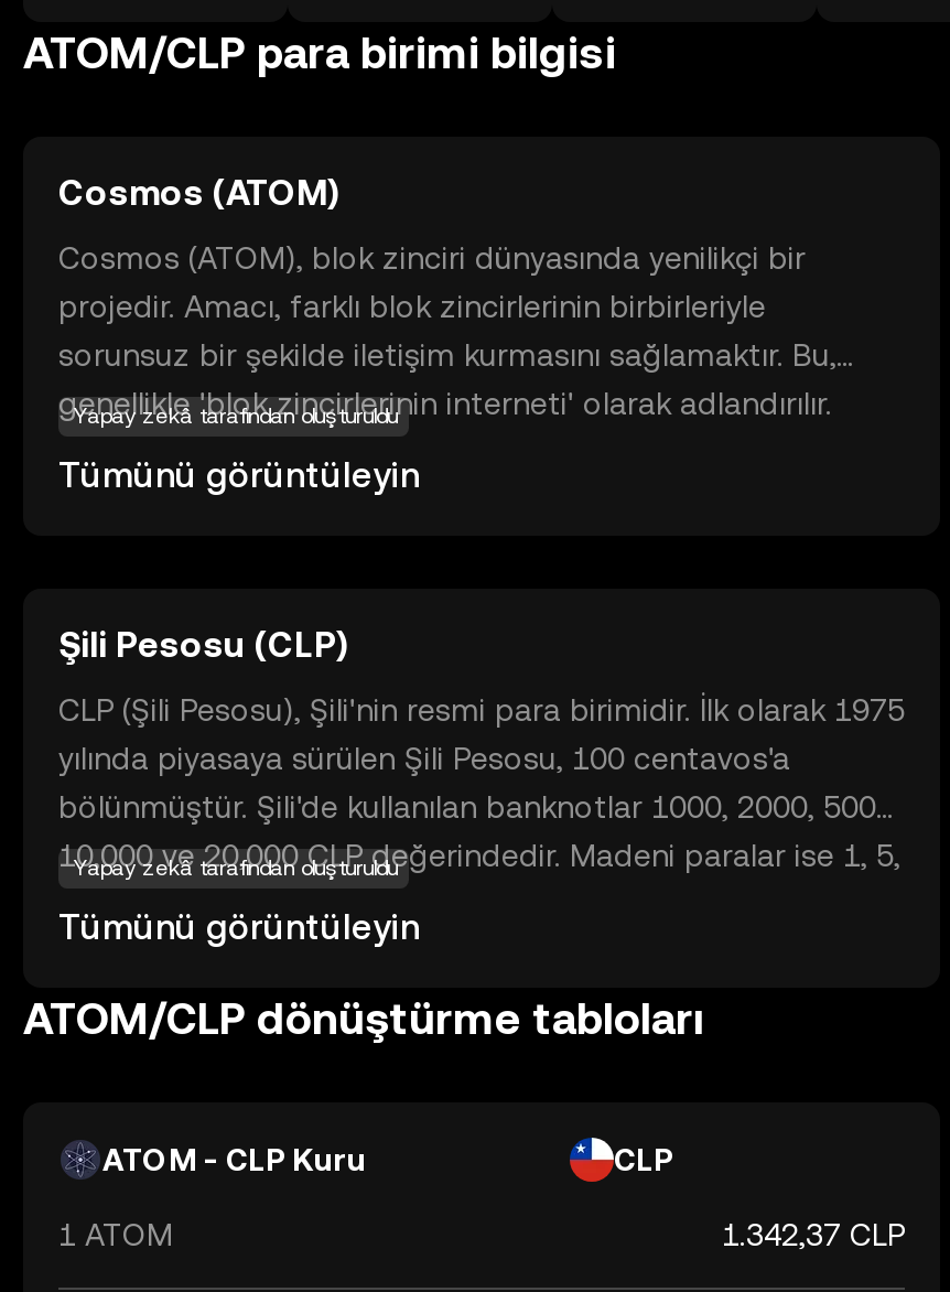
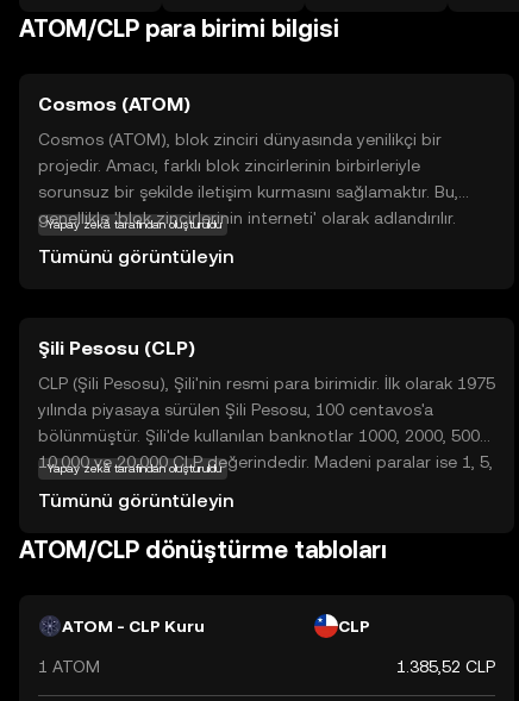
- 1.342,37 CLP
+ 1.385,52 CLP
